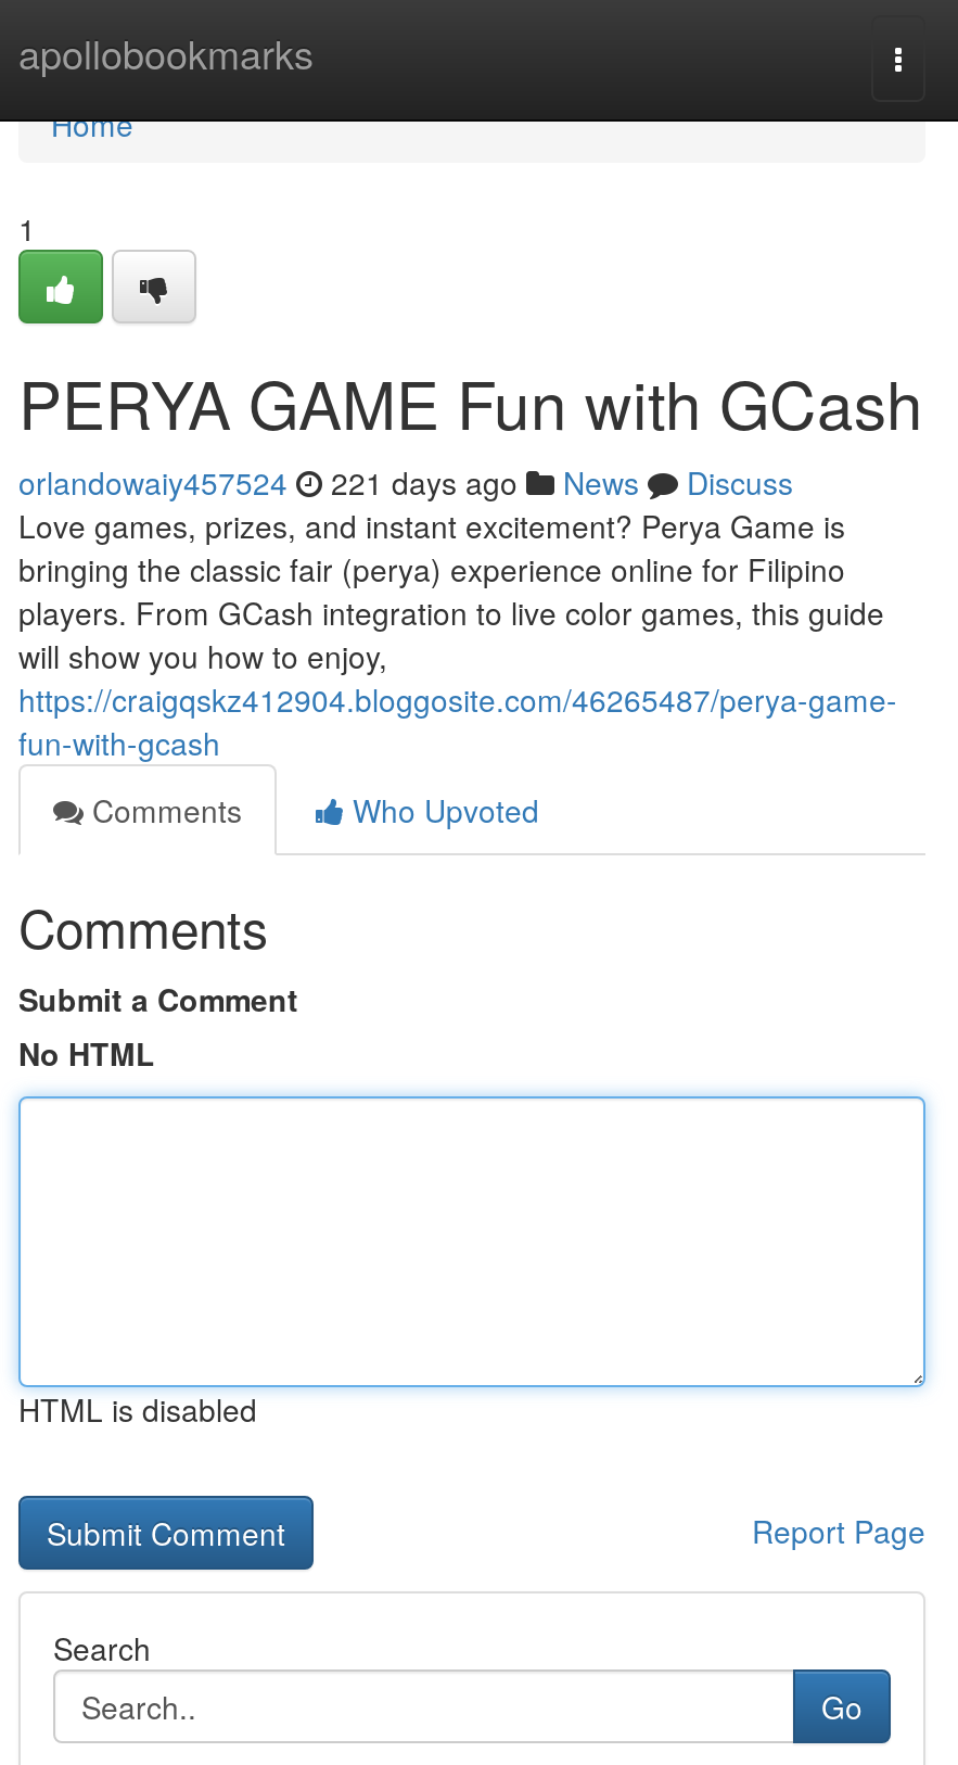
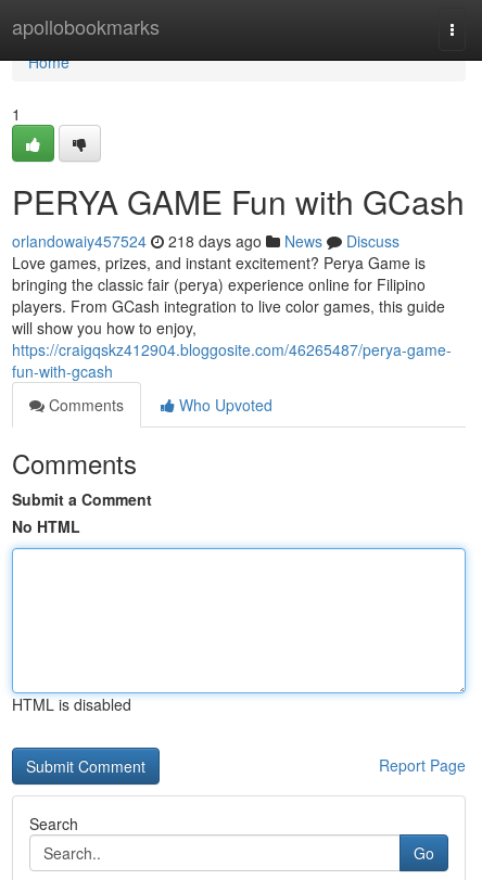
- orlandowaiy457524 221 days ago News Discuss
+ orlandowaiy457524 218 days ago News Discuss
